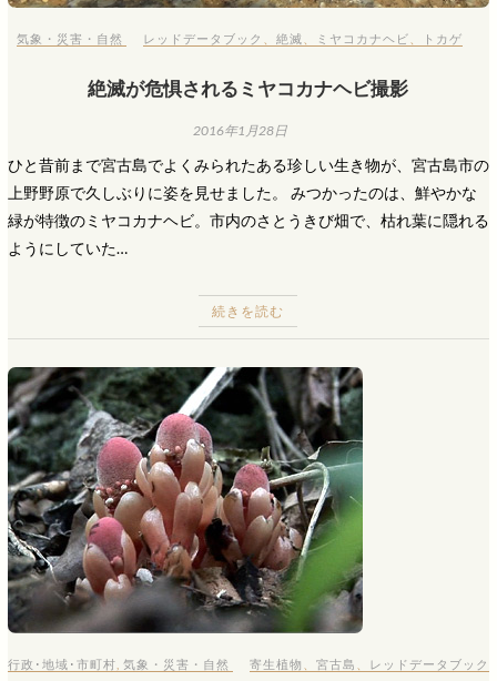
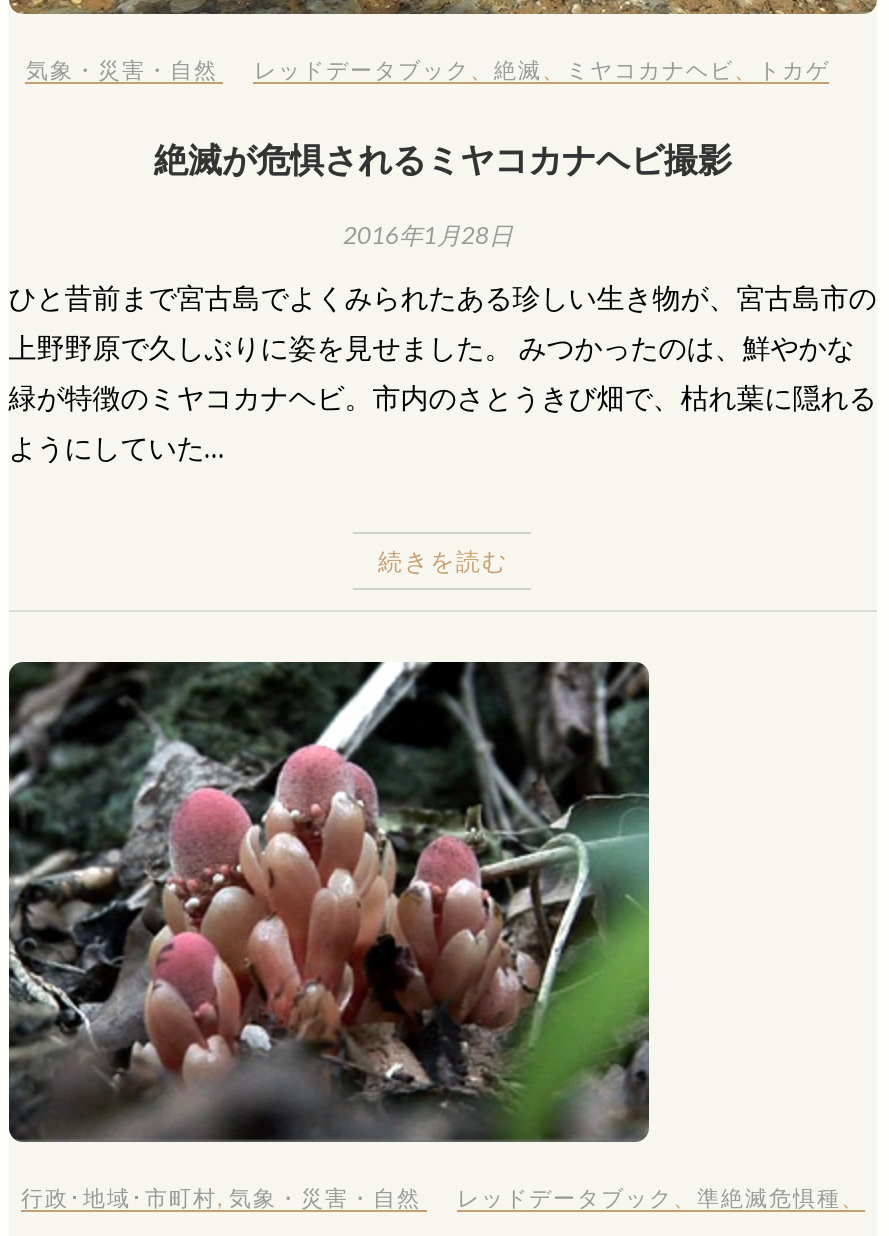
- 寄生植物、宮古島、レッドデータブック
+ レッドデータブック、準絶滅危惧種、
